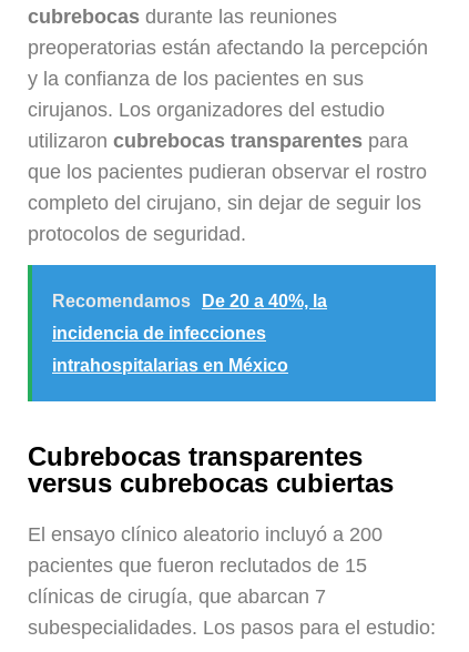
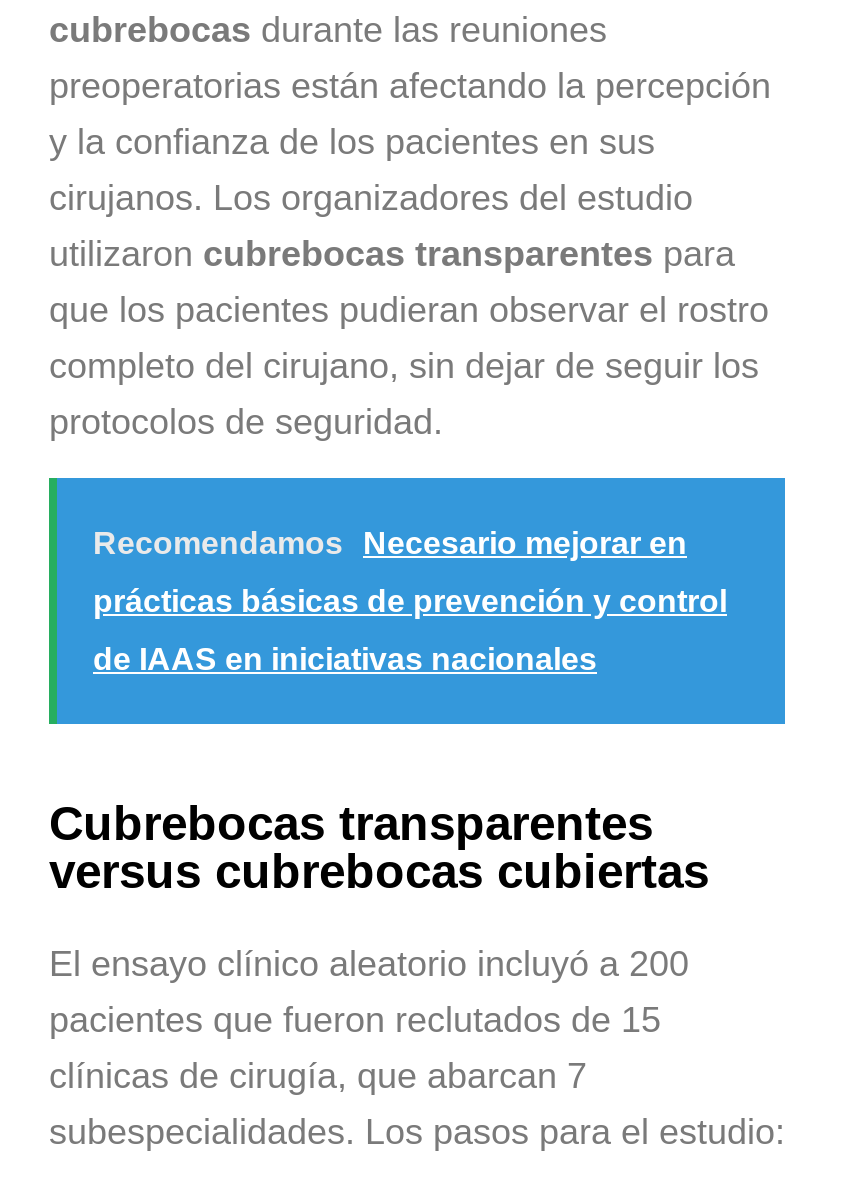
- Recomendamos De 20 a 40%, la
+ Recomendamos Necesario mejorar en

- incidencia de infecciones
+ prácticas básicas de prevención y control

- intrahospitalarias en México
+ de IAAS en iniciativas nacionales
